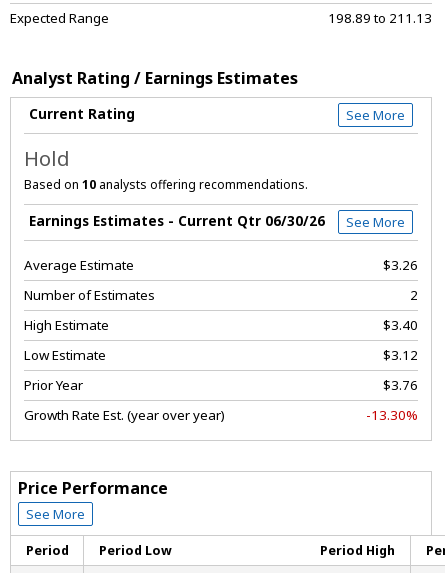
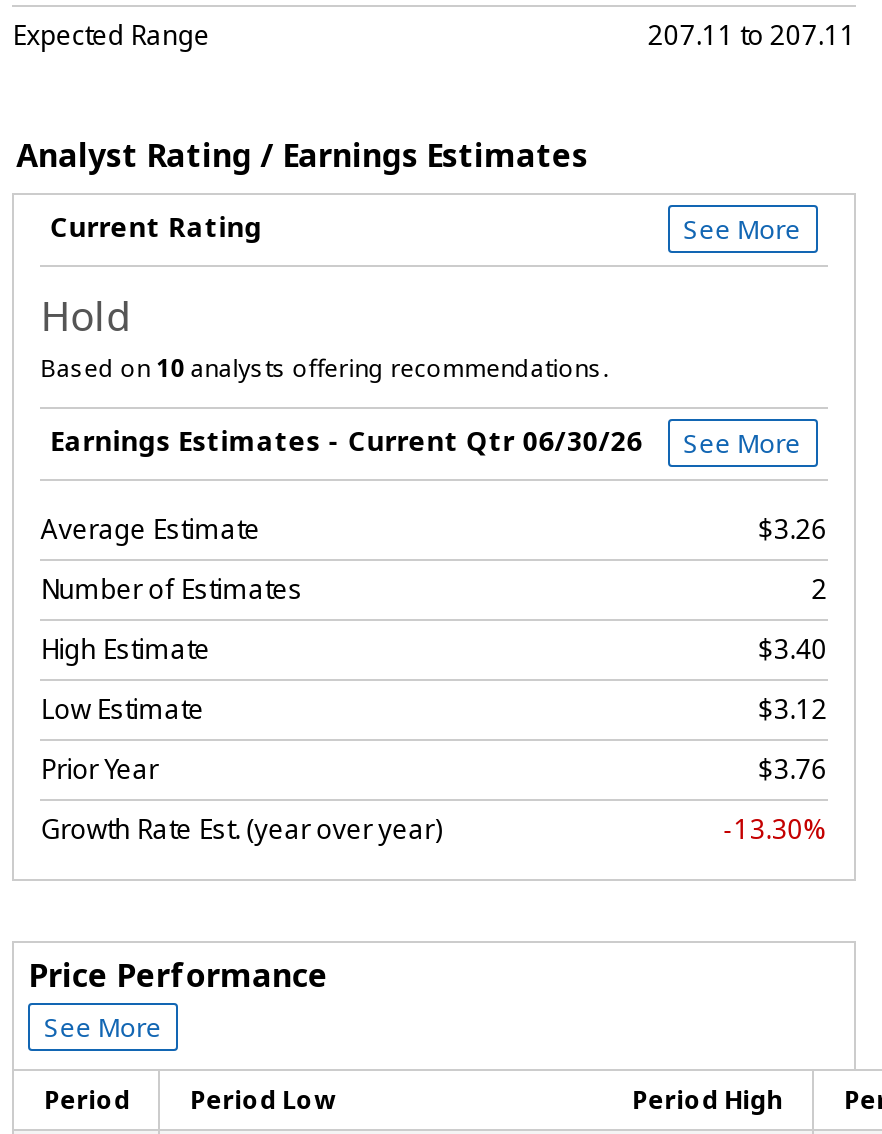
- 198.89 to 211.13
+ 207.11 to 207.11
